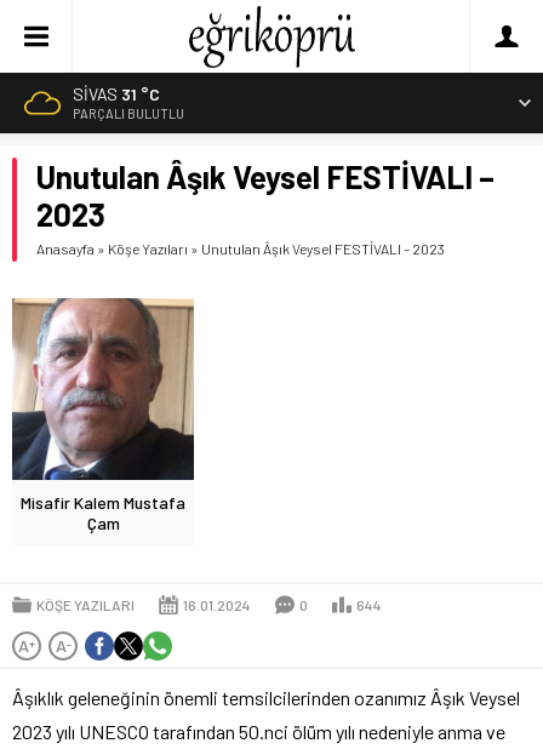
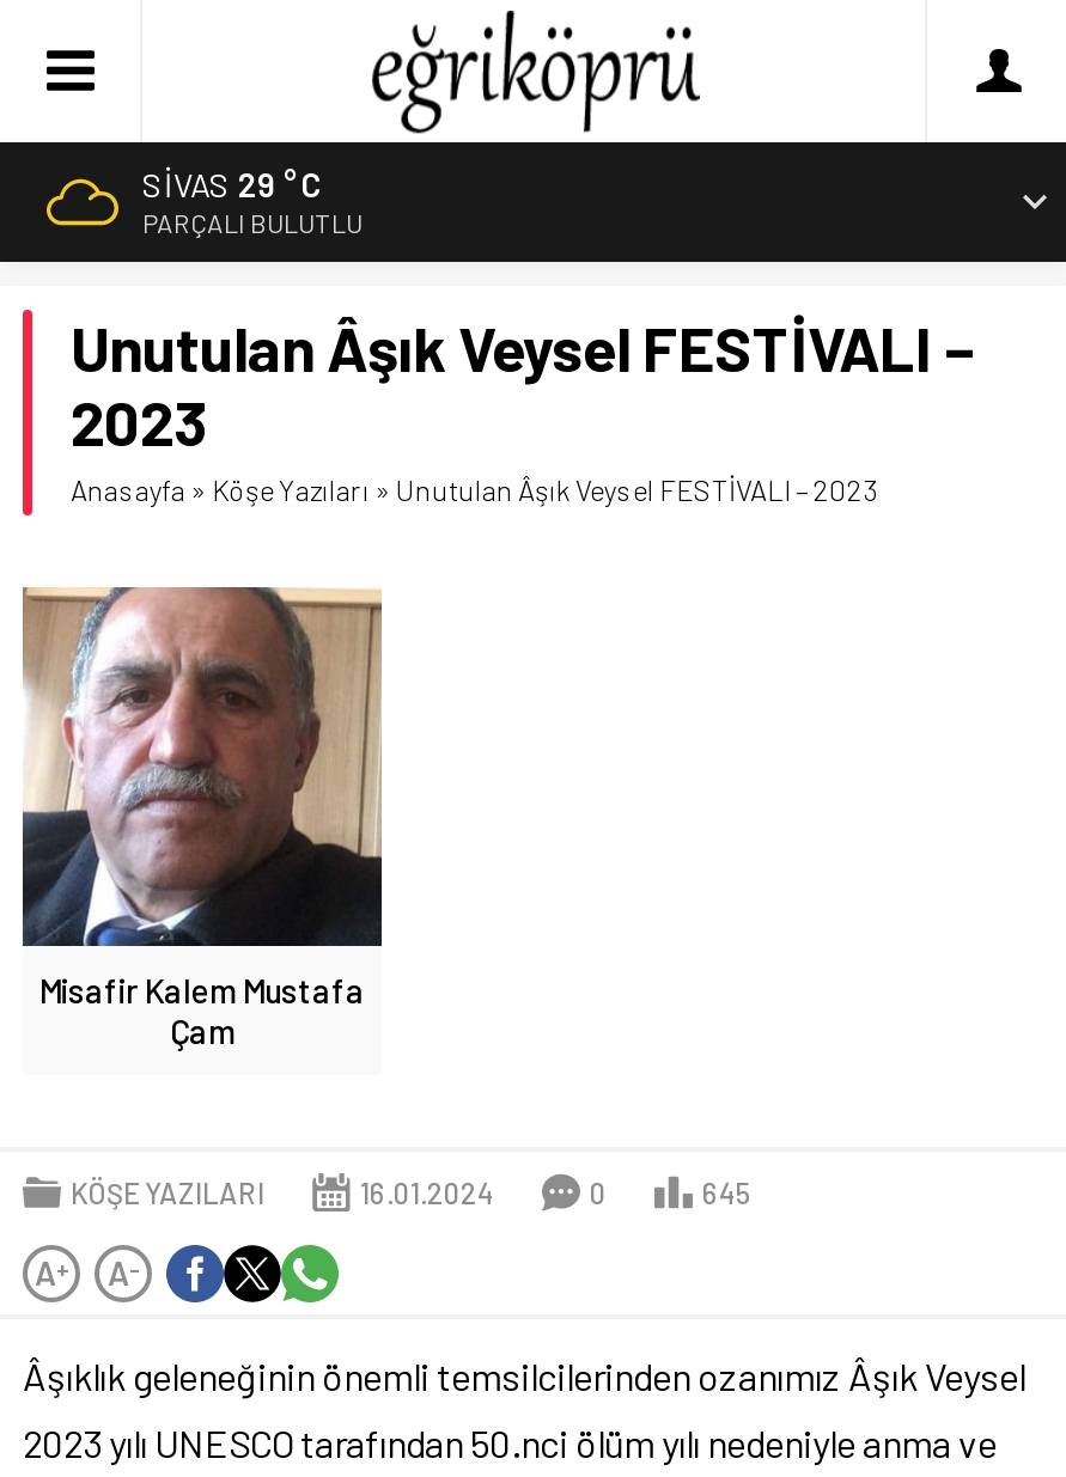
- SIVAS 31 °C
+ SIVAS 29 °C

- 644
+ 645
